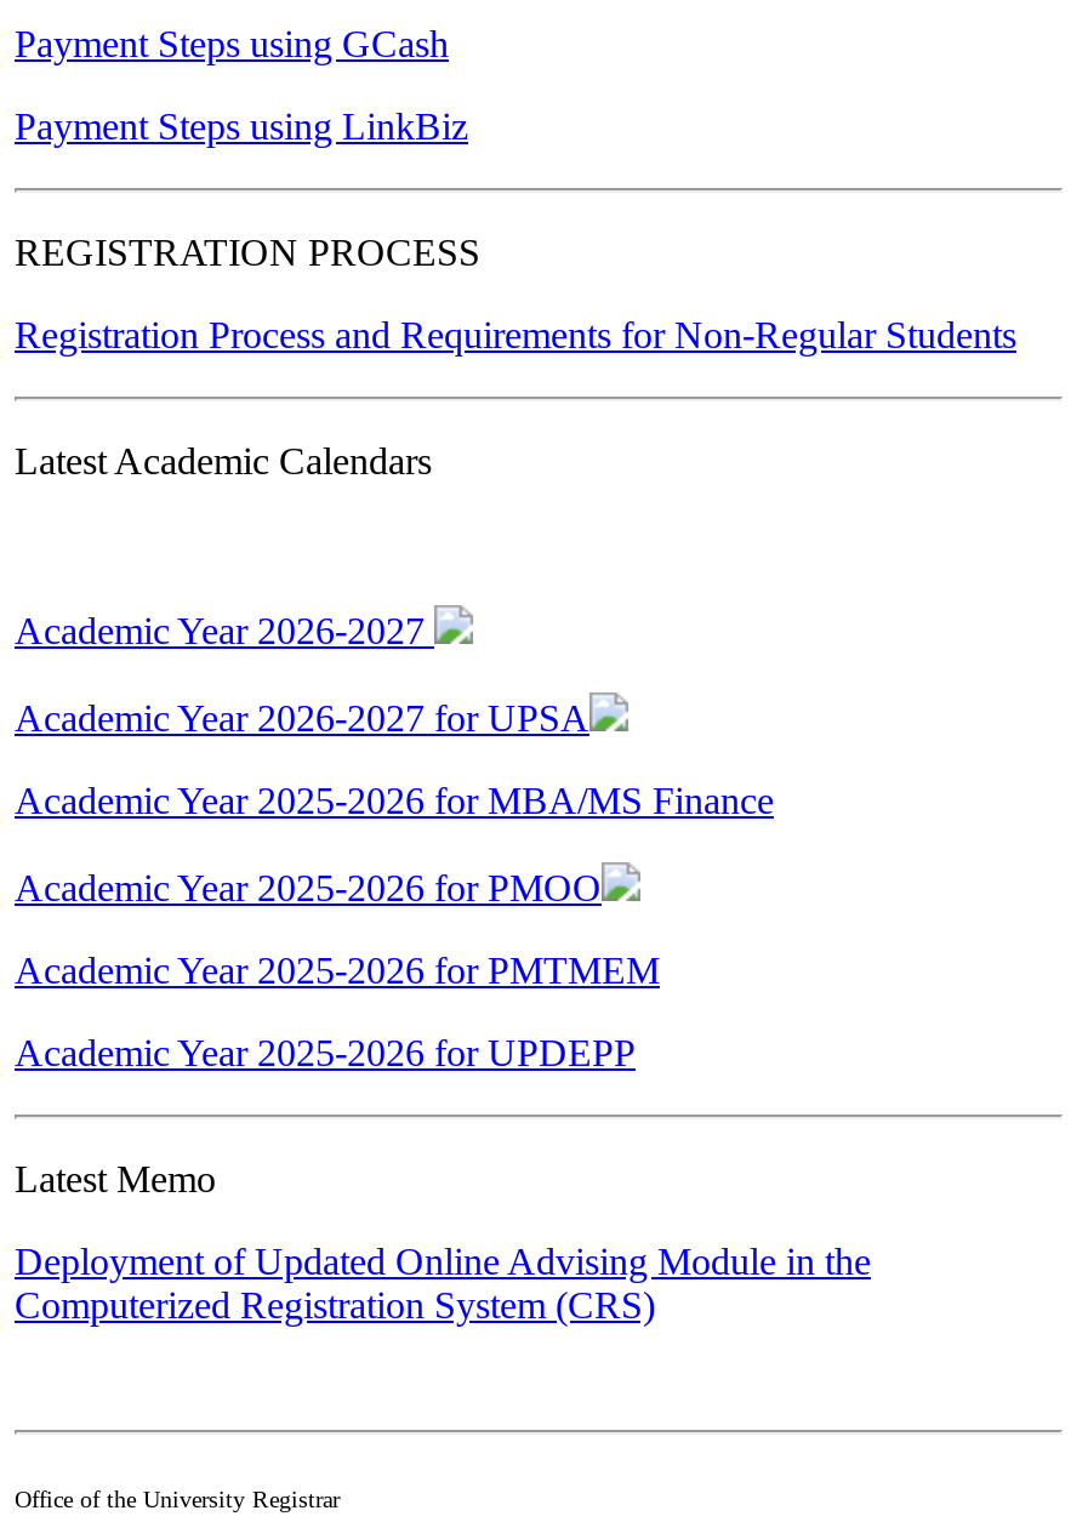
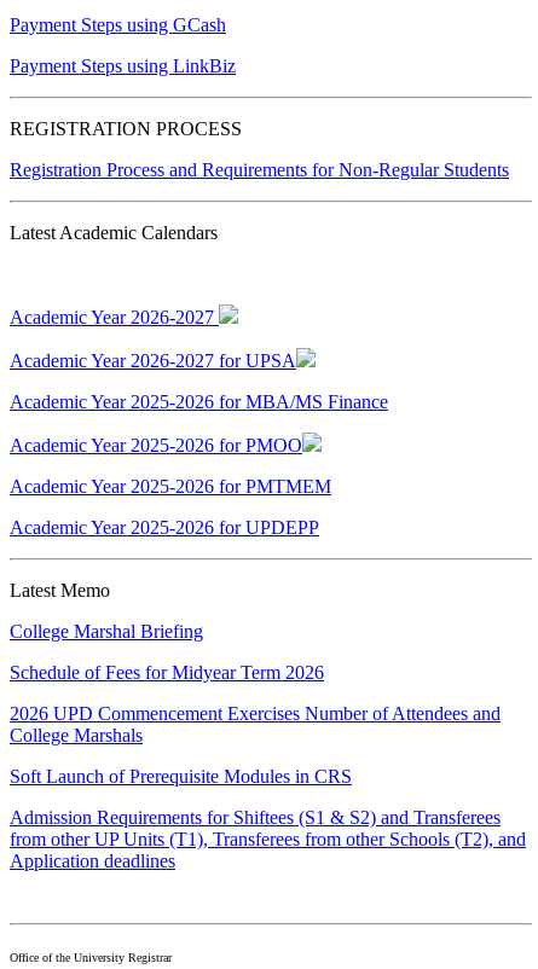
- Deployment of Updated Online Advising Module in the
- Computerized Registration System (CRS)
+ College Marshal Briefing
+ Schedule of Fees for Midyear Term 2026
+ 2026 UPD Commencement Exercises Number of Attendees and
+ College Marshals
+ Soft Launch of Prerequisite Modules in CRS
+ Admission Requirements for Shiftees (S1 & S2) and Transferees
+ from other UP Units (T1), Transferees from other Schools (T2), and
+ Application deadlines
